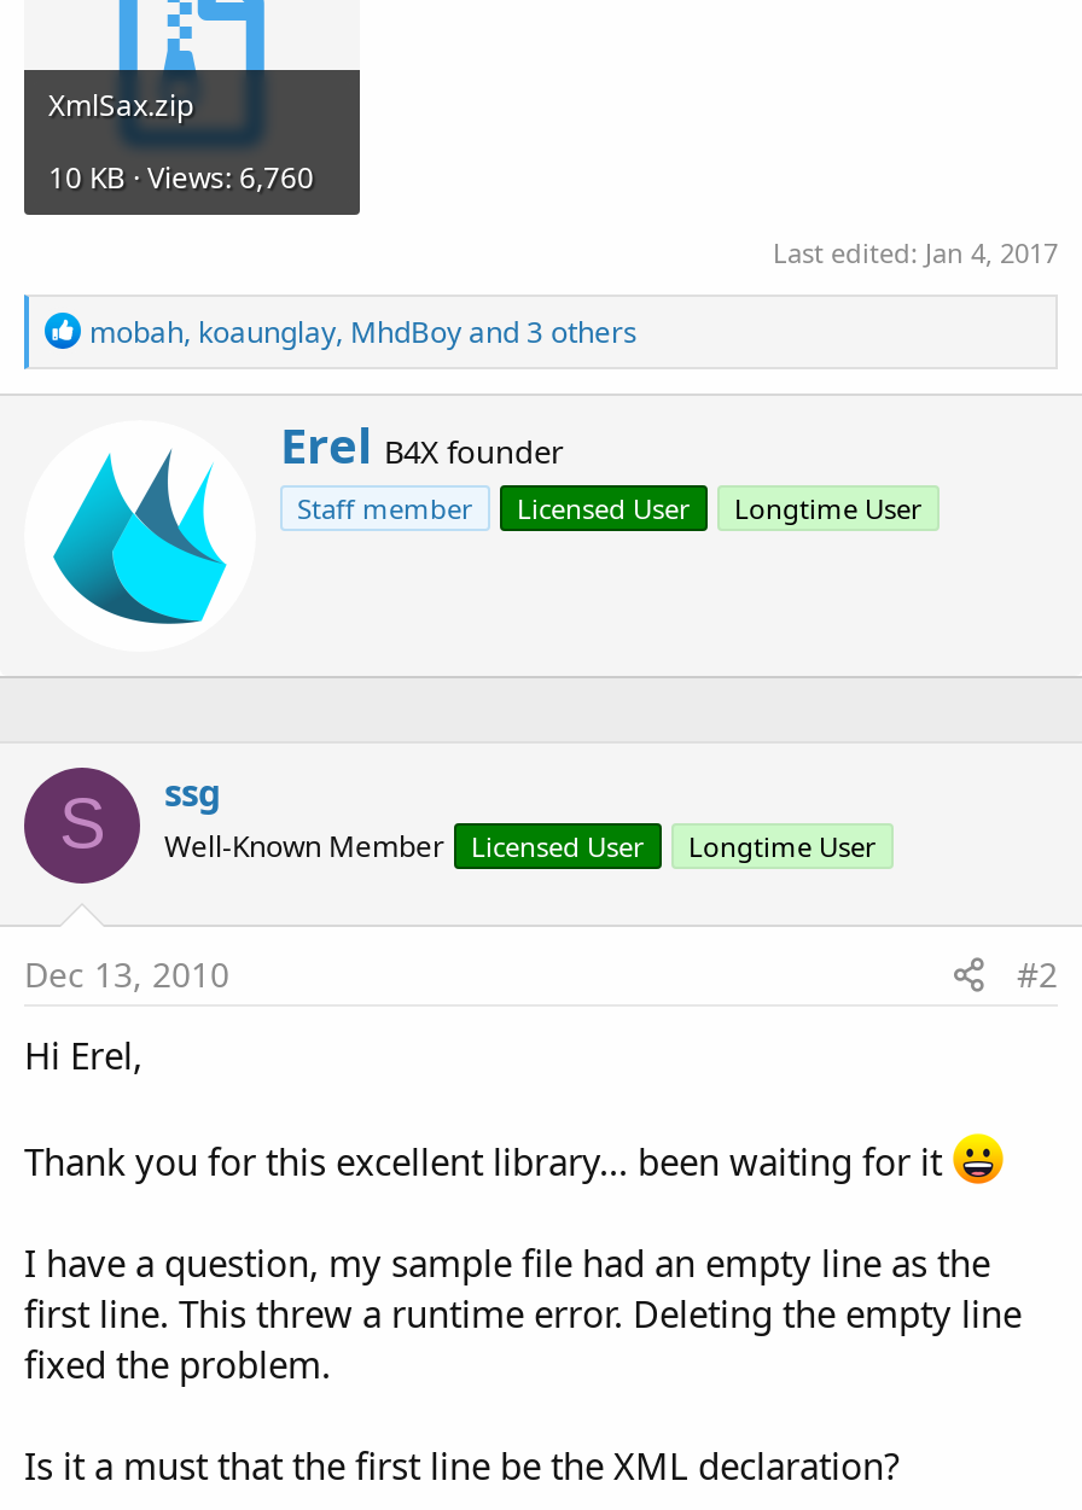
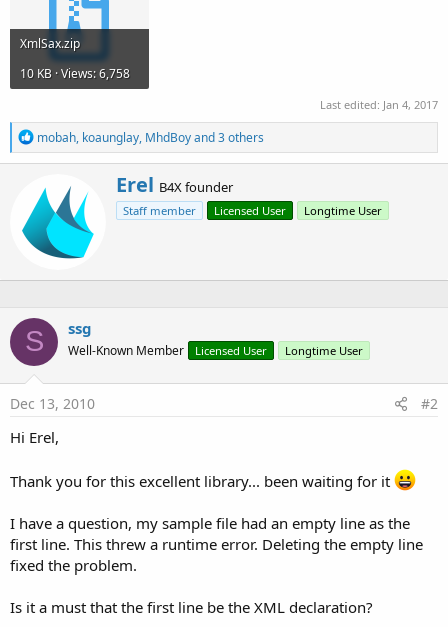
- 10 KB · Views: 6,760
+ 10 KB · Views: 6,758
